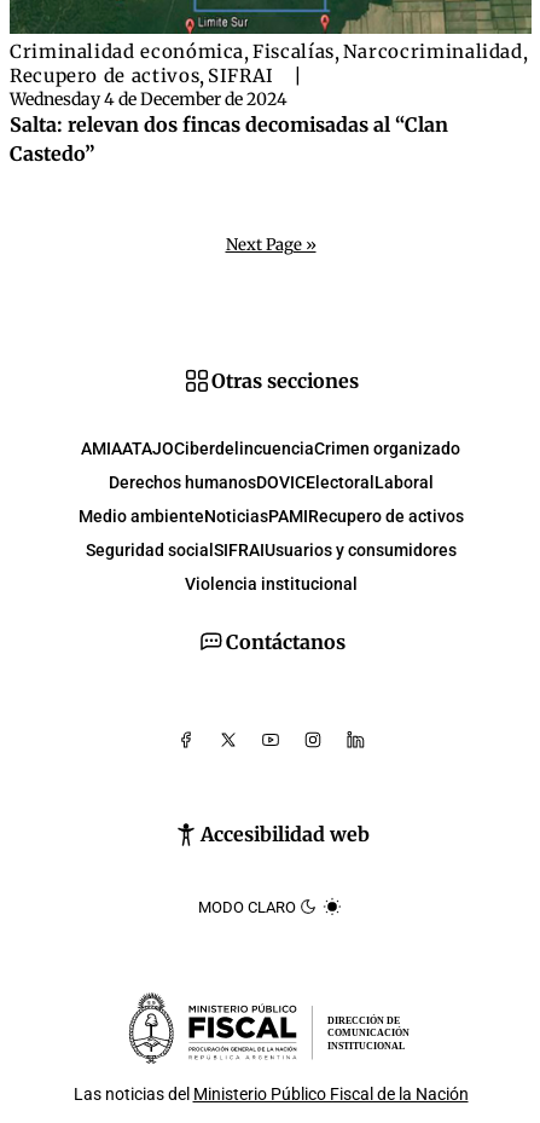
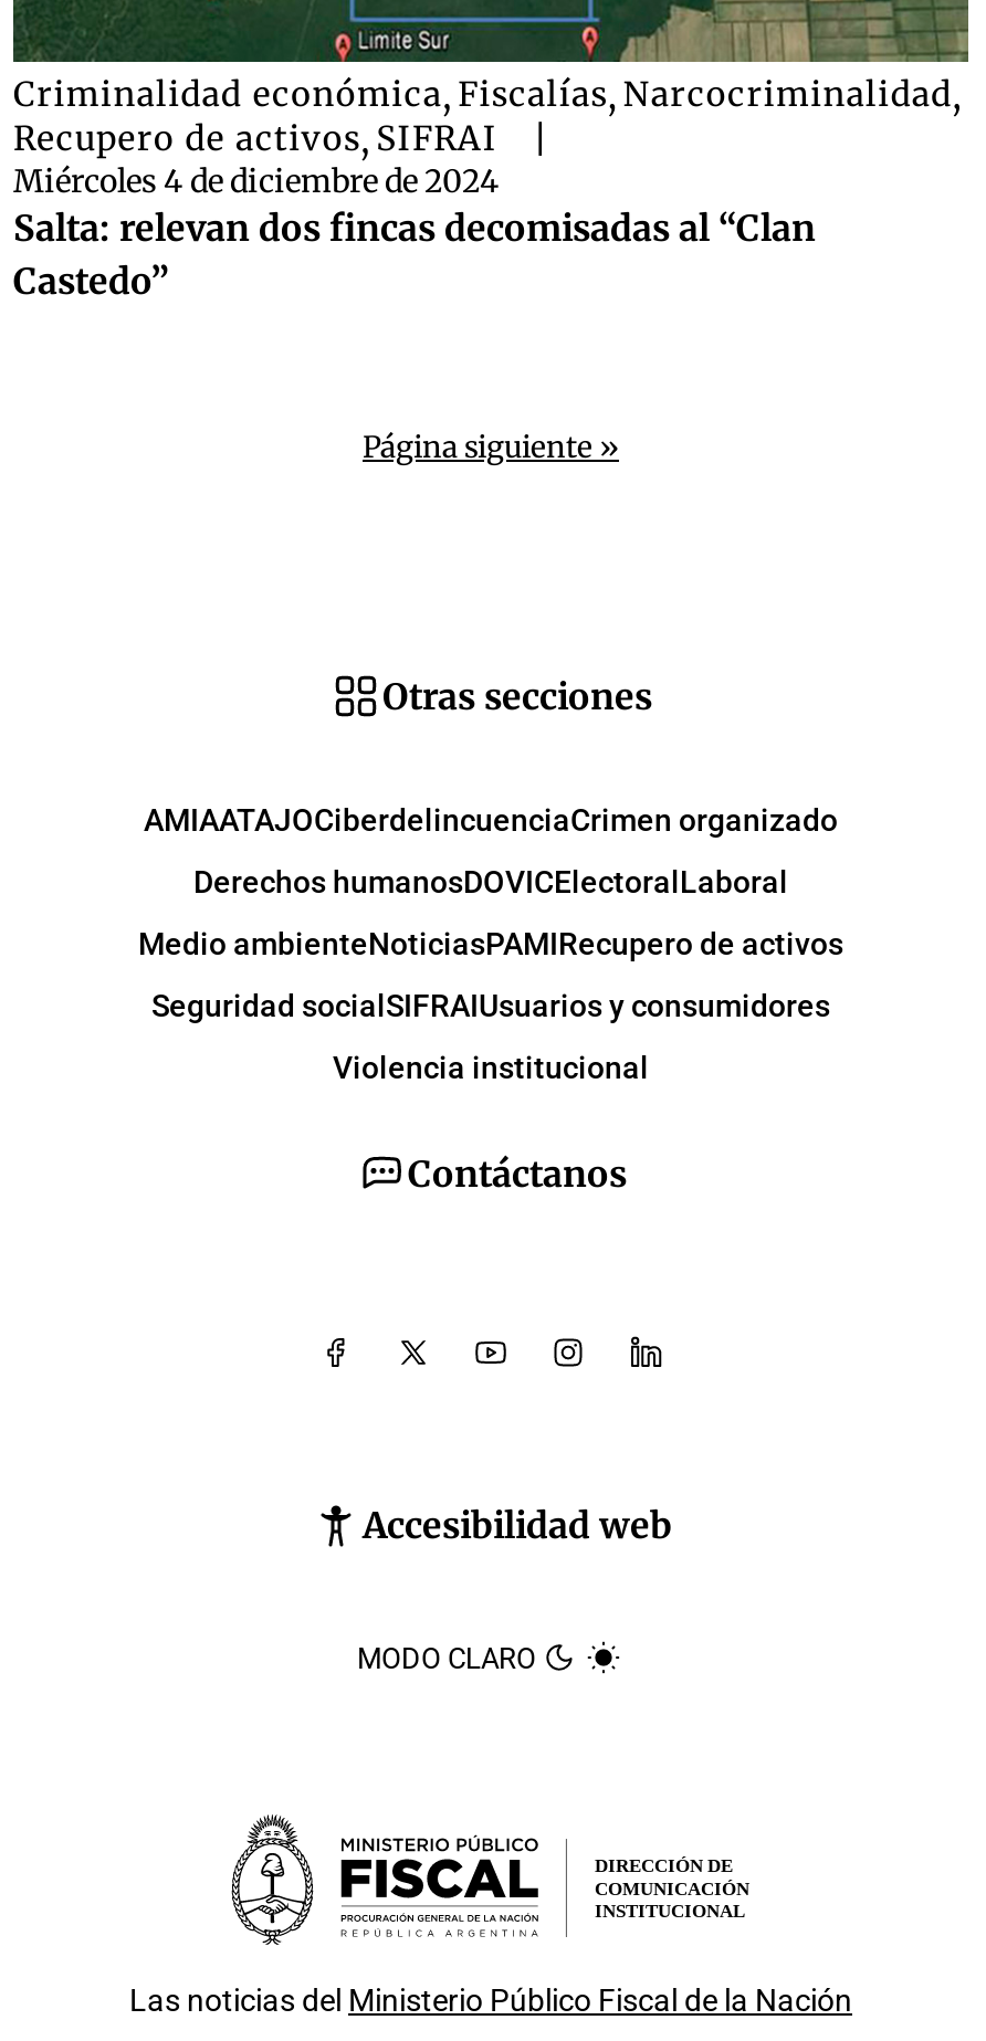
- Wednesday 4 de December de 2024
+ Miércoles 4 de diciembre de 2024

- Next Page »
+ Página siguiente »
